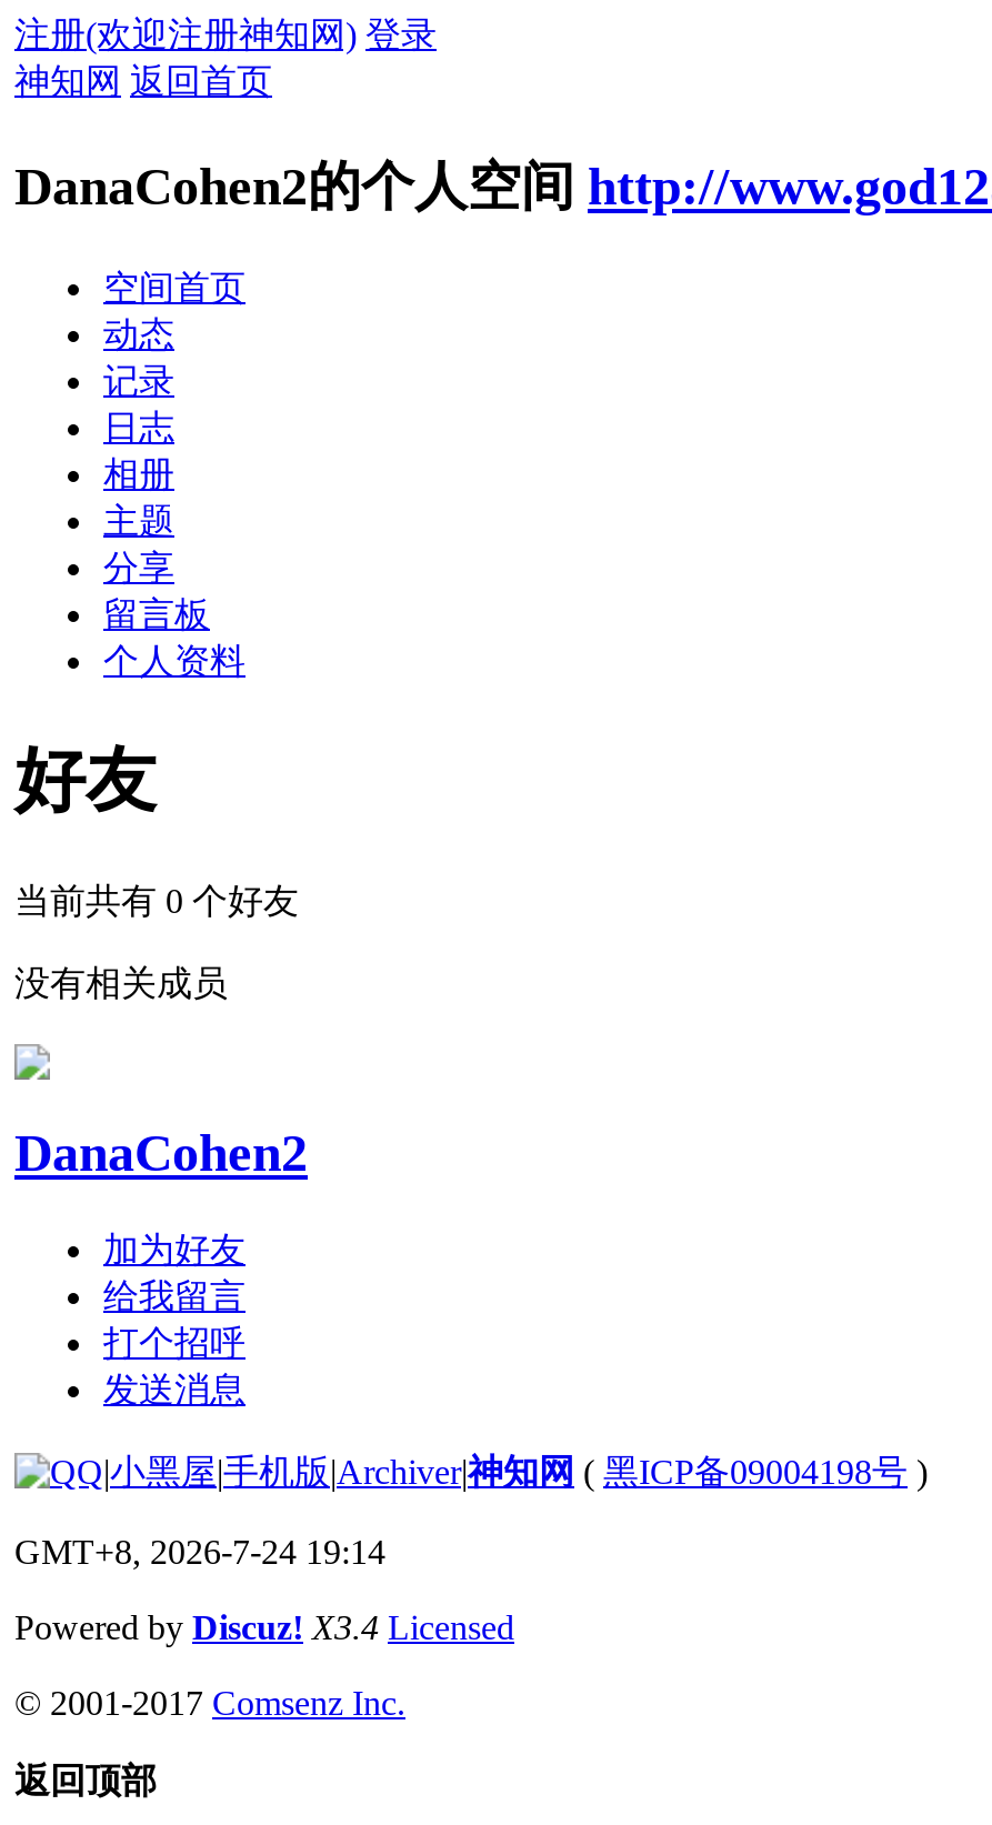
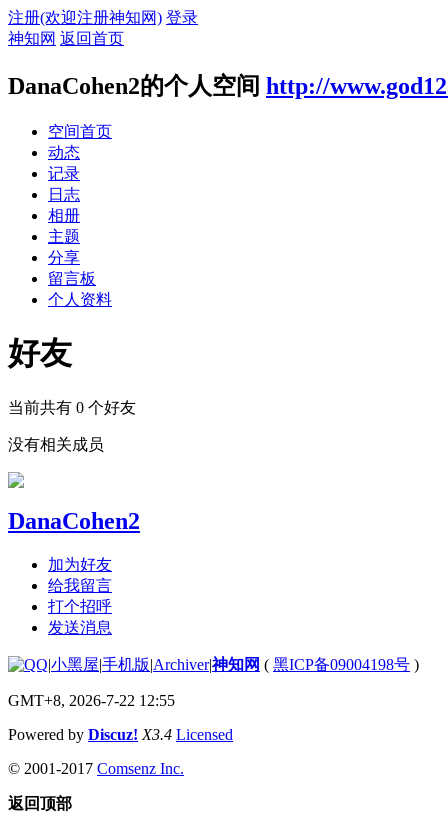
- GMT+8, 2026-7-24 19:14
+ GMT+8, 2026-7-22 12:55
